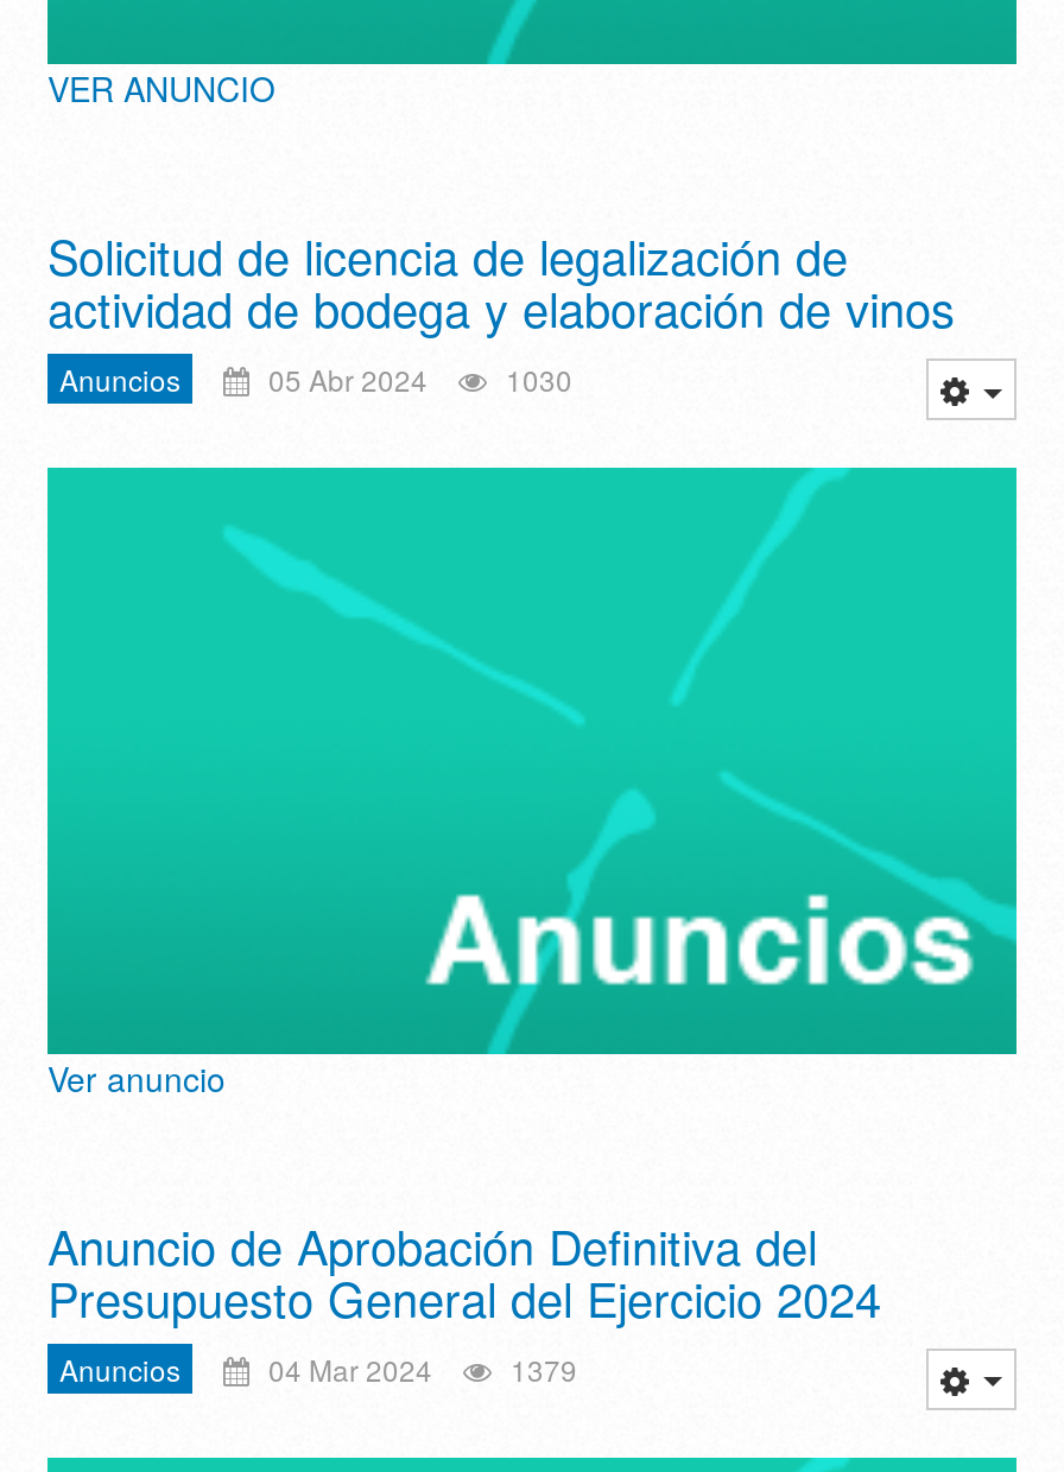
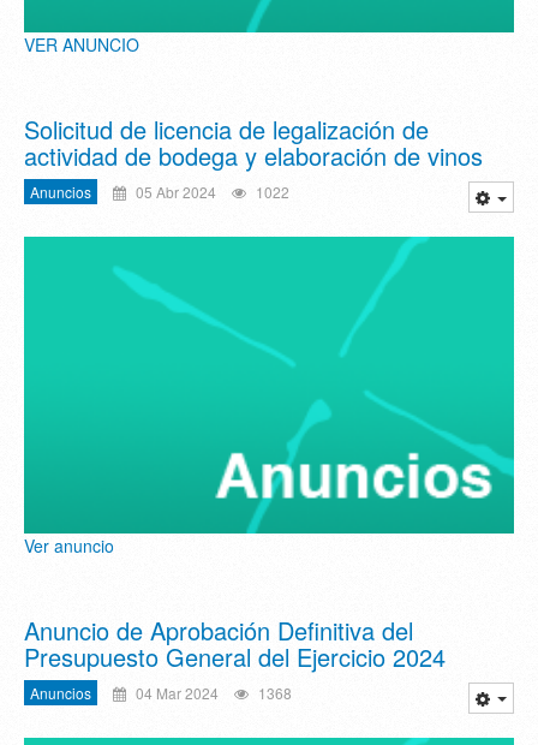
- Anuncios 05 Abr 2024 1030
+ Anuncios 05 Abr 2024 1022

- Anuncios 04 Mar 2024 1379
+ Anuncios 04 Mar 2024 1368
